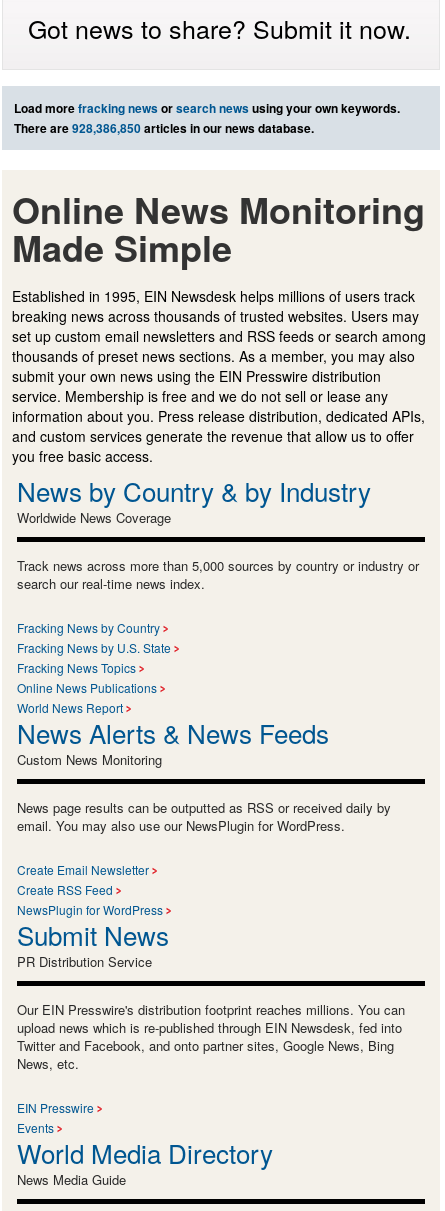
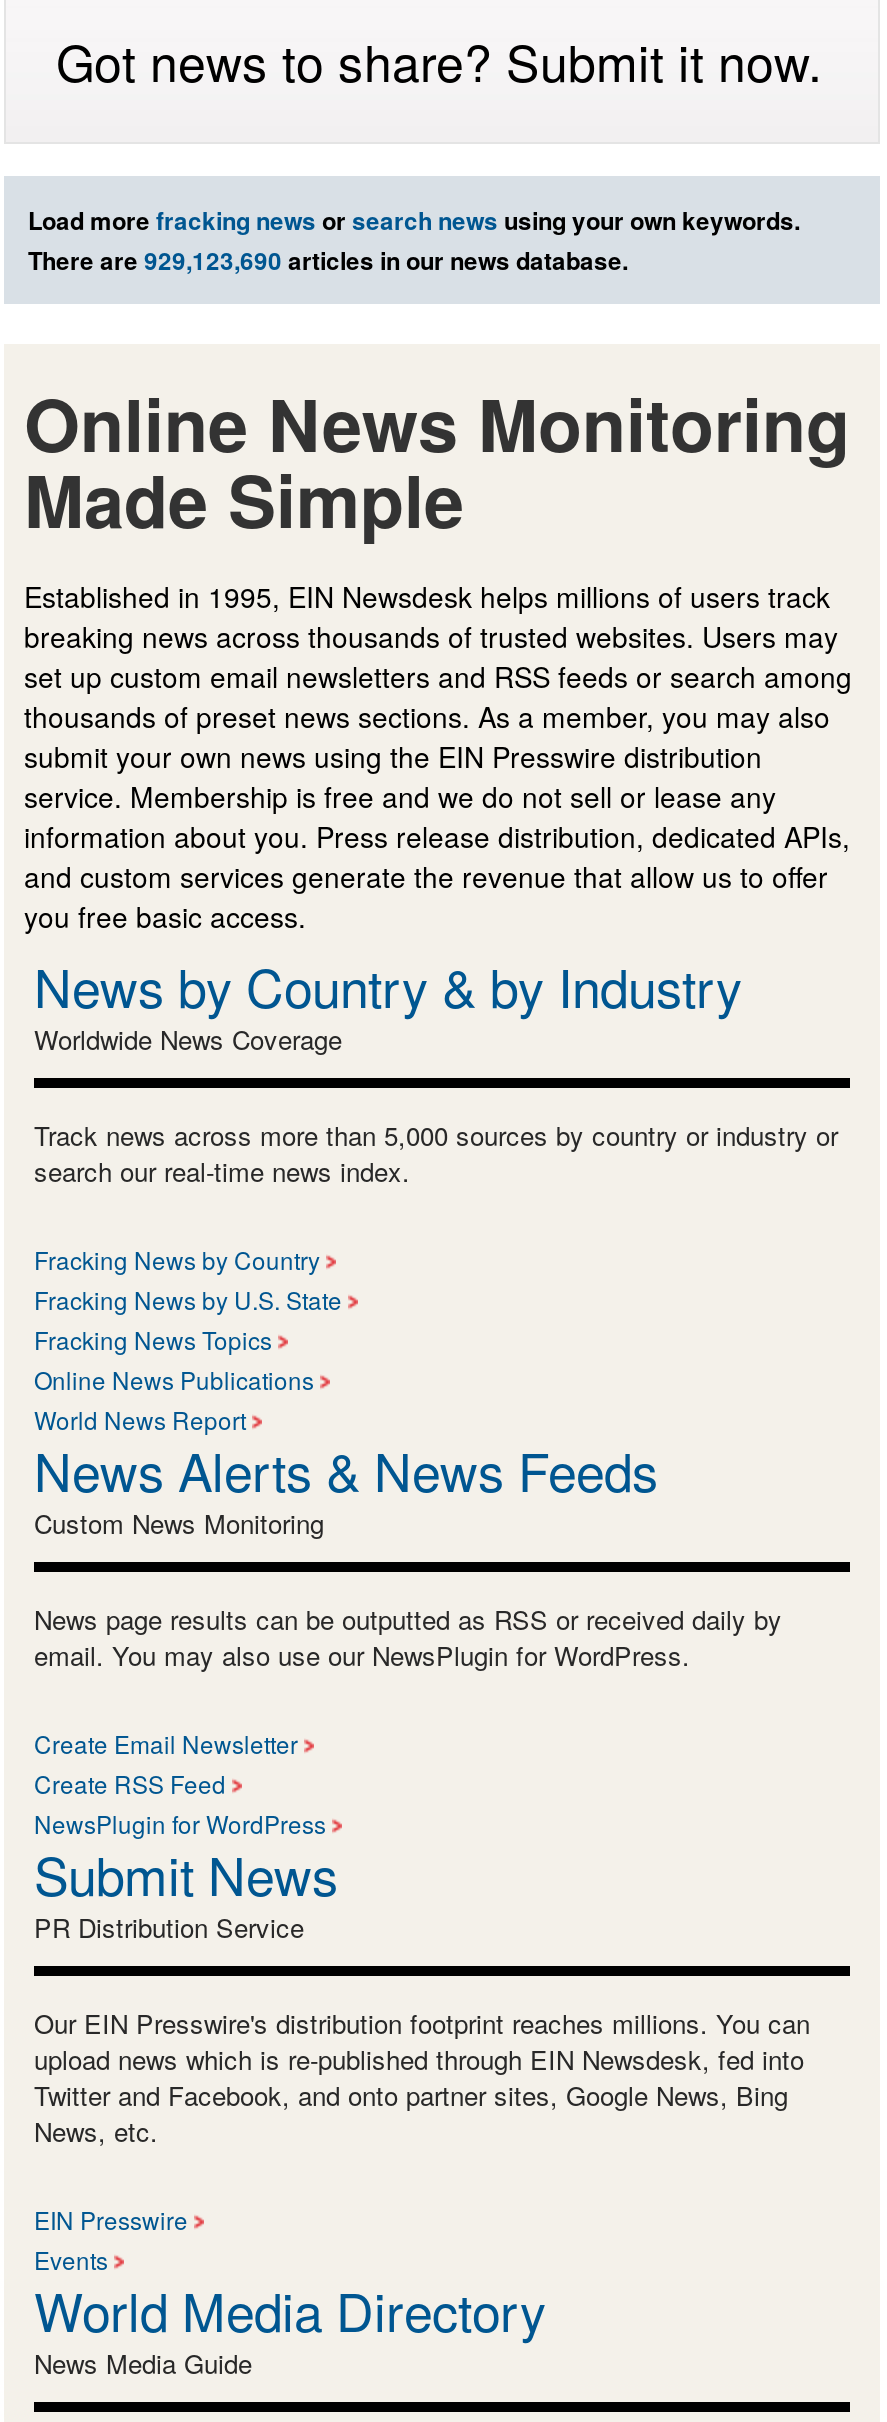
- There are 928,386,850 articles in our news database.
+ There are 929,123,690 articles in our news database.
